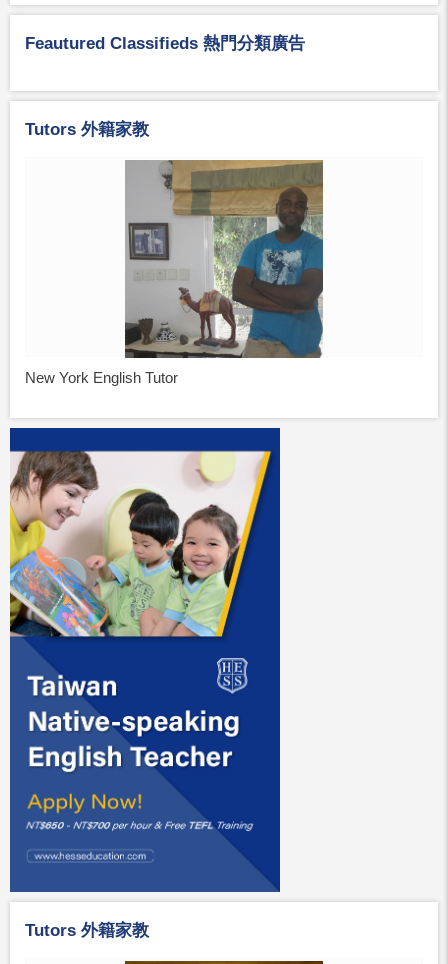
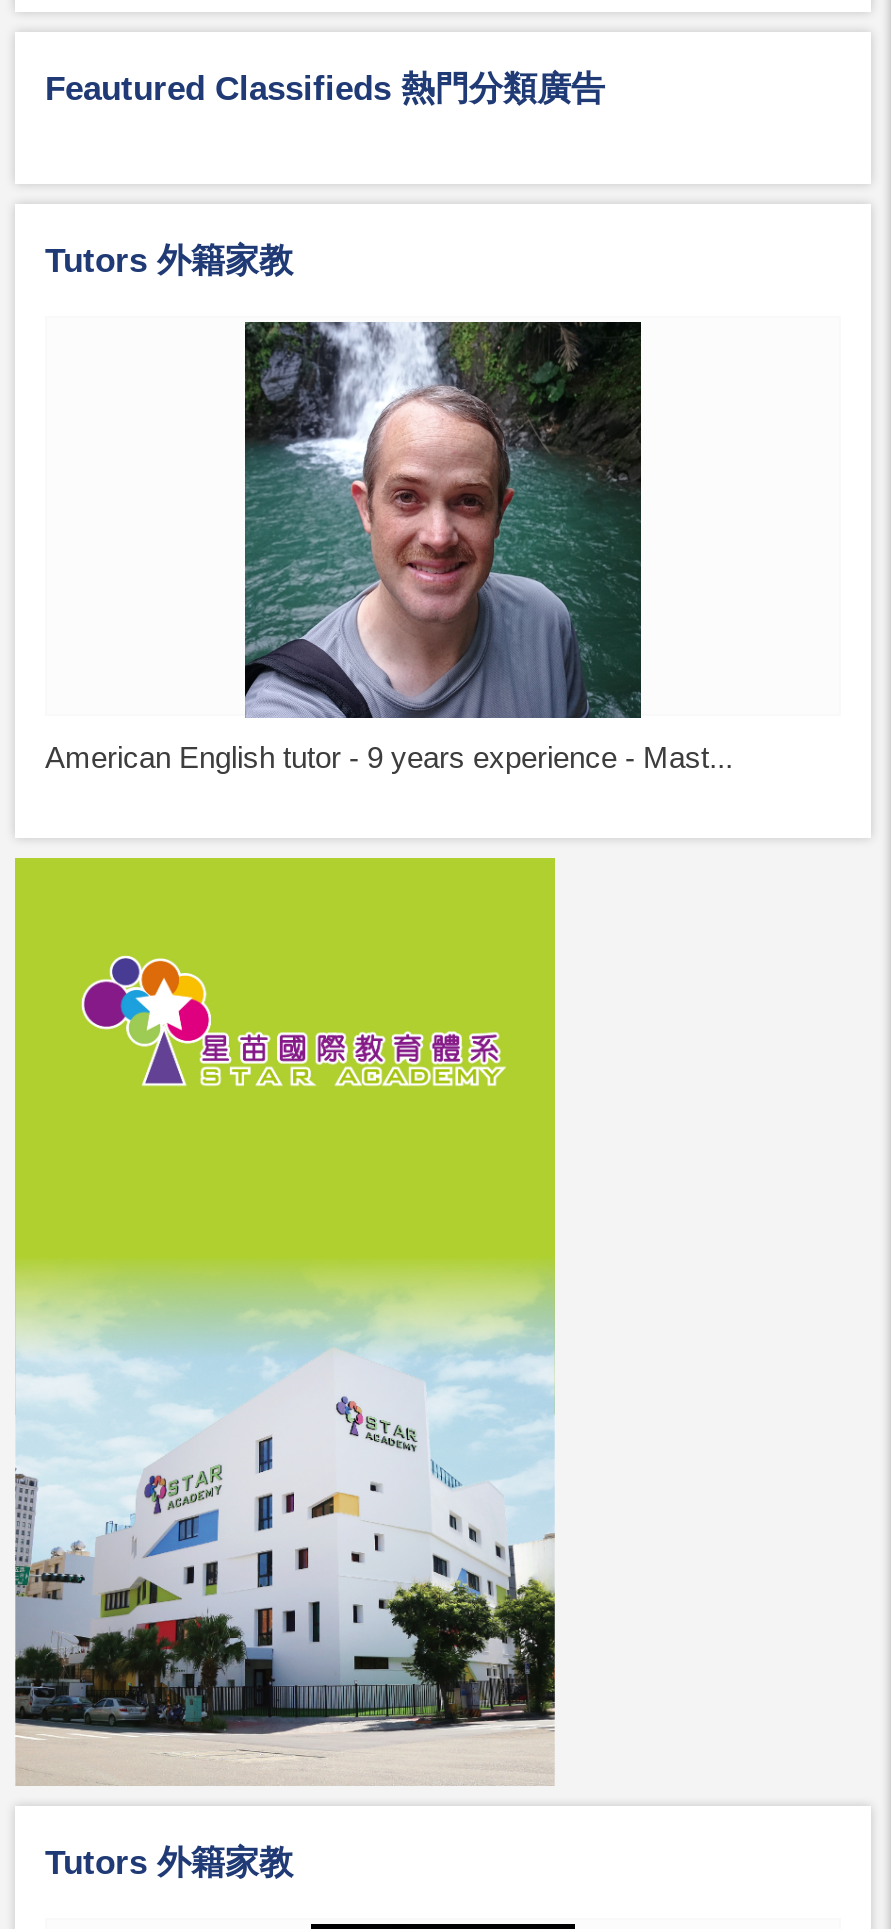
- [image]
- New York English Tutor
+ [image]
+ American English tutor - 9 years experience - Mast...

- [image]
+ [image]
